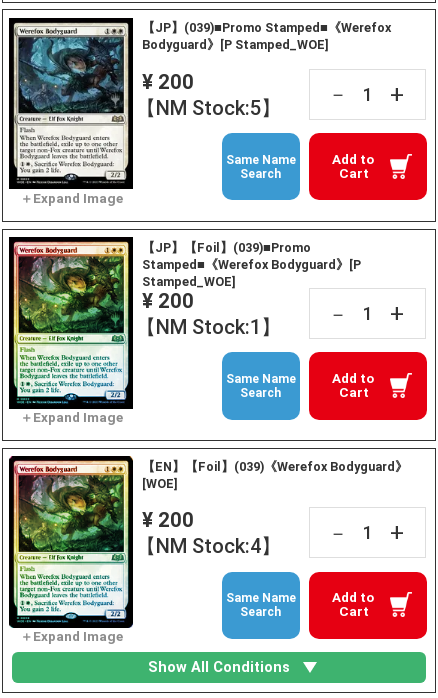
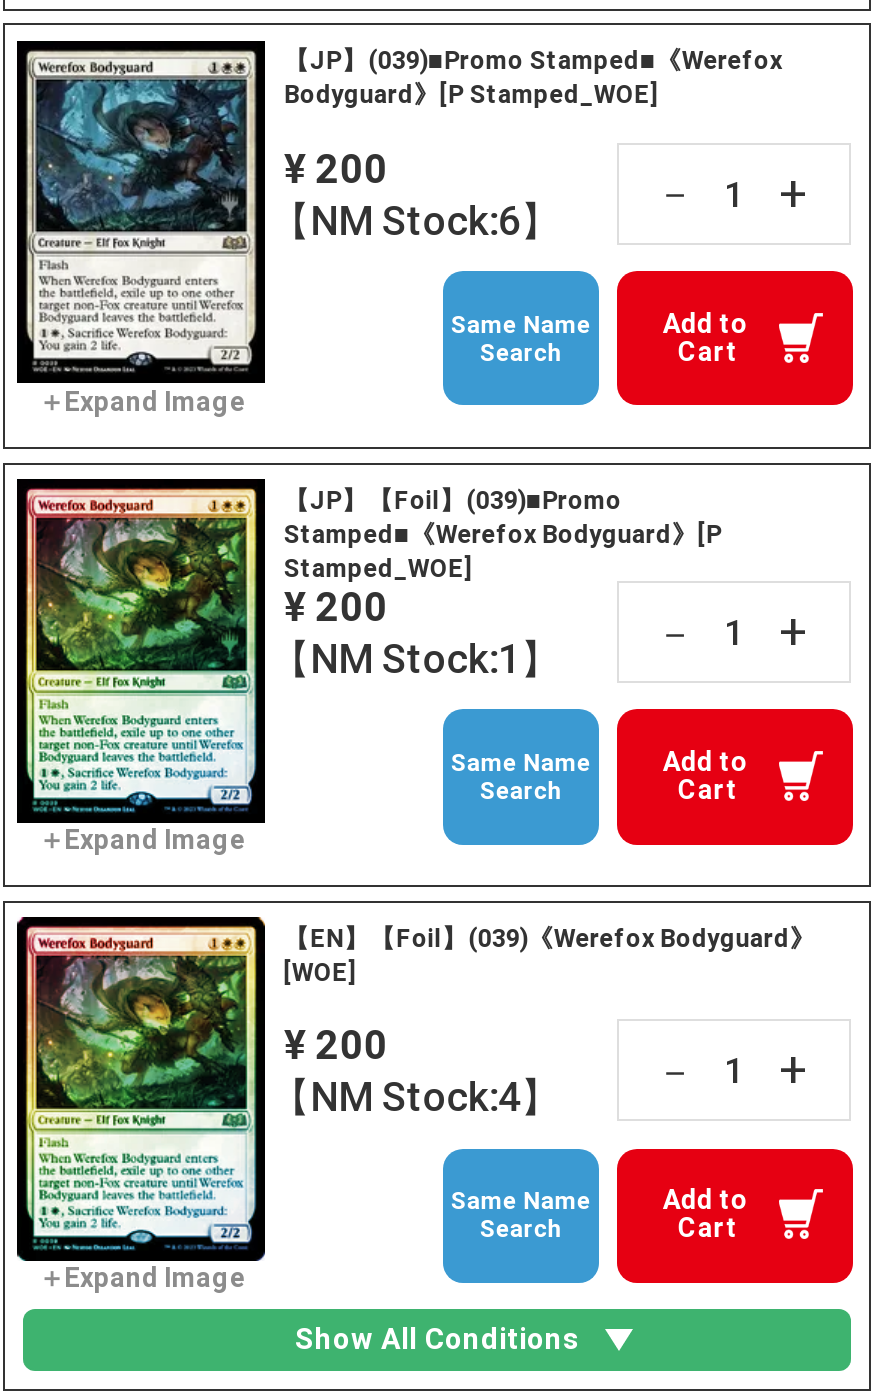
- 【NM Stock:5】
+ 【NM Stock:6】
